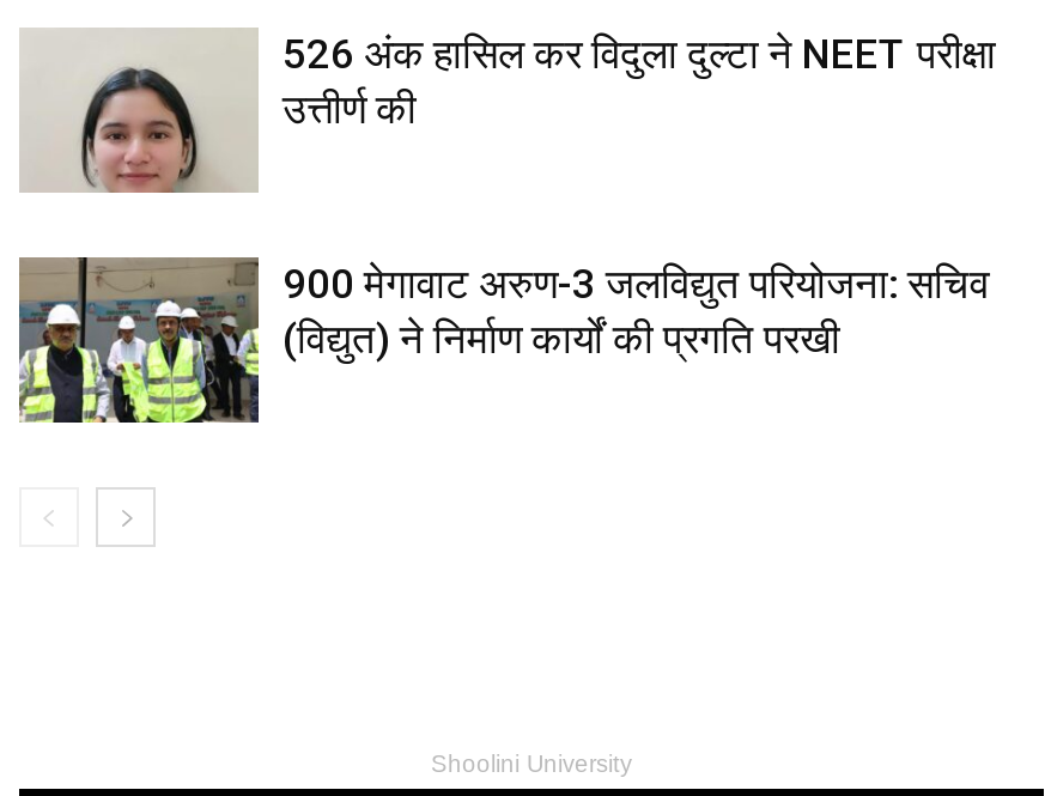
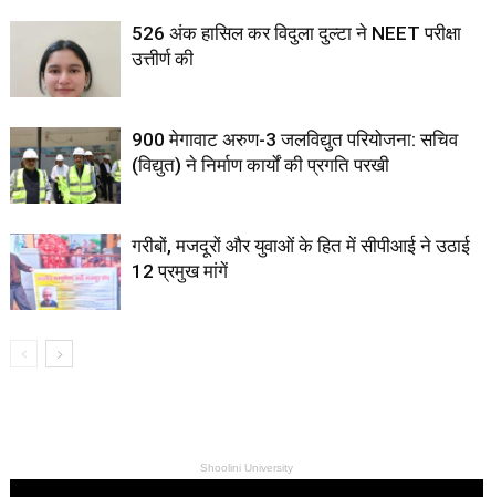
+ [image]
+ गरीबों, मजदूरों और युवाओं के हित में सीपीआई ने उठाई
+ 12 प्रमुख मांगें
